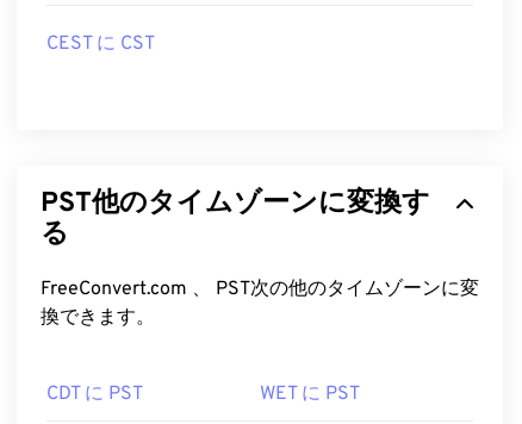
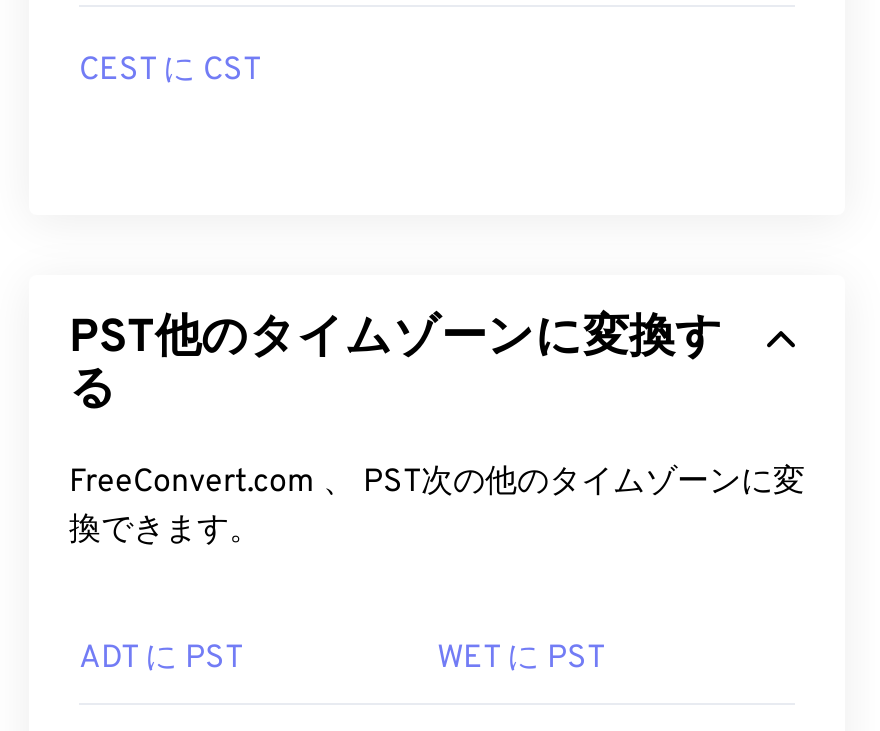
- CDT に PST
+ ADT に PST
